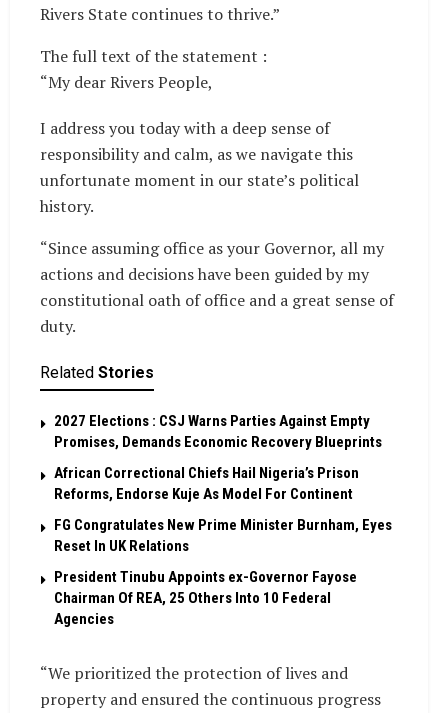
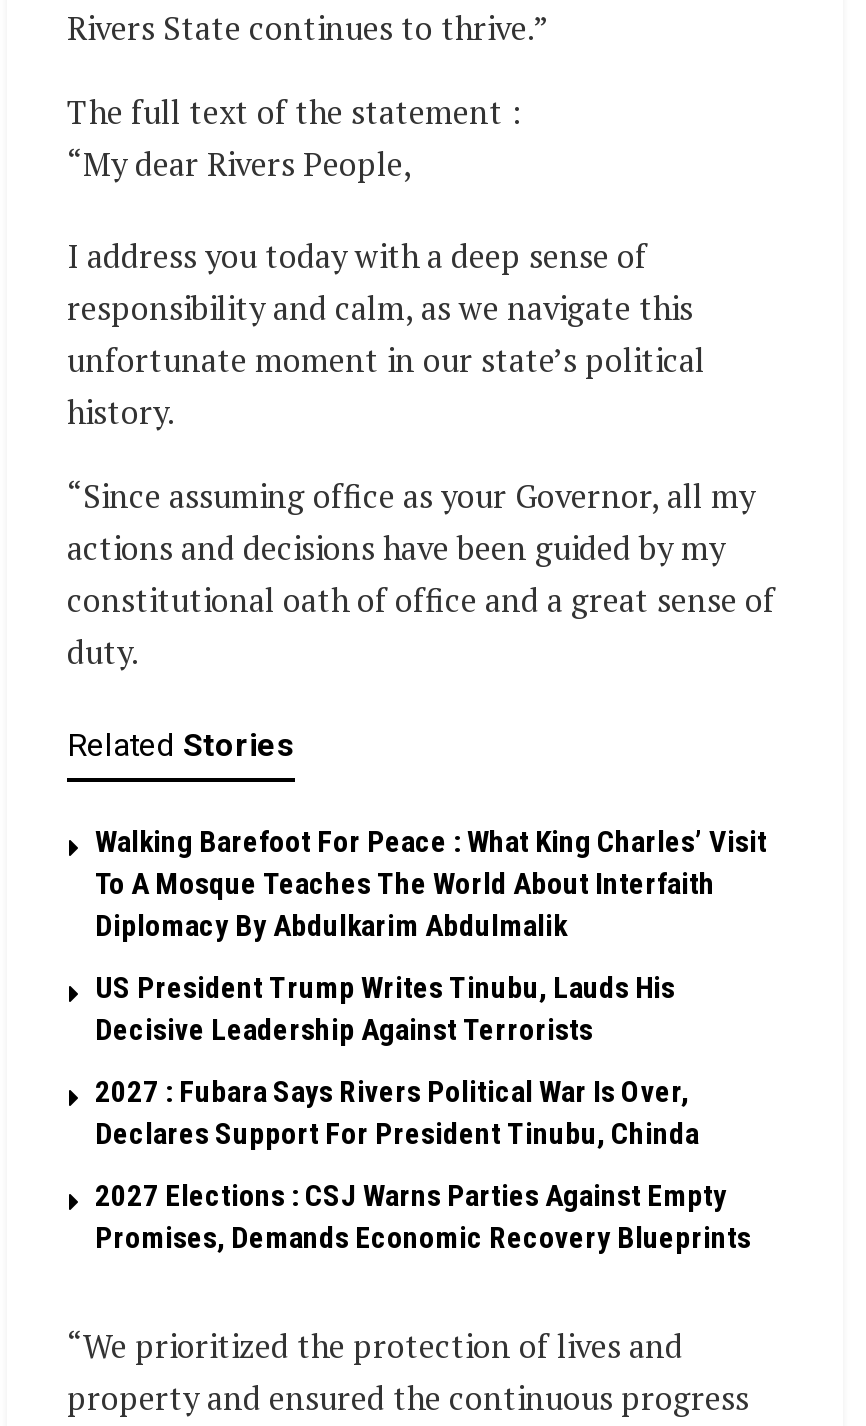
+ Walking Barefoot For Peace : What King Charles’ Visit
+ To A Mosque Teaches The World About Interfaith
+ Diplomacy By Abdulkarim Abdulmalik
+ US President Trump Writes Tinubu, Lauds His
+ Decisive Leadership Against Terrorists
+ 2027 : Fubara Says Rivers Political War Is Over,
+ Declares Support For President Tinubu, Chinda

moved down: 2027 Elections : CSJ Warns Parties Against Empty | Promises, Demands Economic Recovery Blueprints

- African Correctional Chiefs Hail Nigeria’s Prison
- Reforms, Endorse Kuje As Model For Continent
- FG Congratulates New Prime Minister Burnham, Eyes
- Reset In UK Relations
- President Tinubu Appoints ex-Governor Fayose
- Chairman Of REA, 25 Others Into 10 Federal
- Agencies
